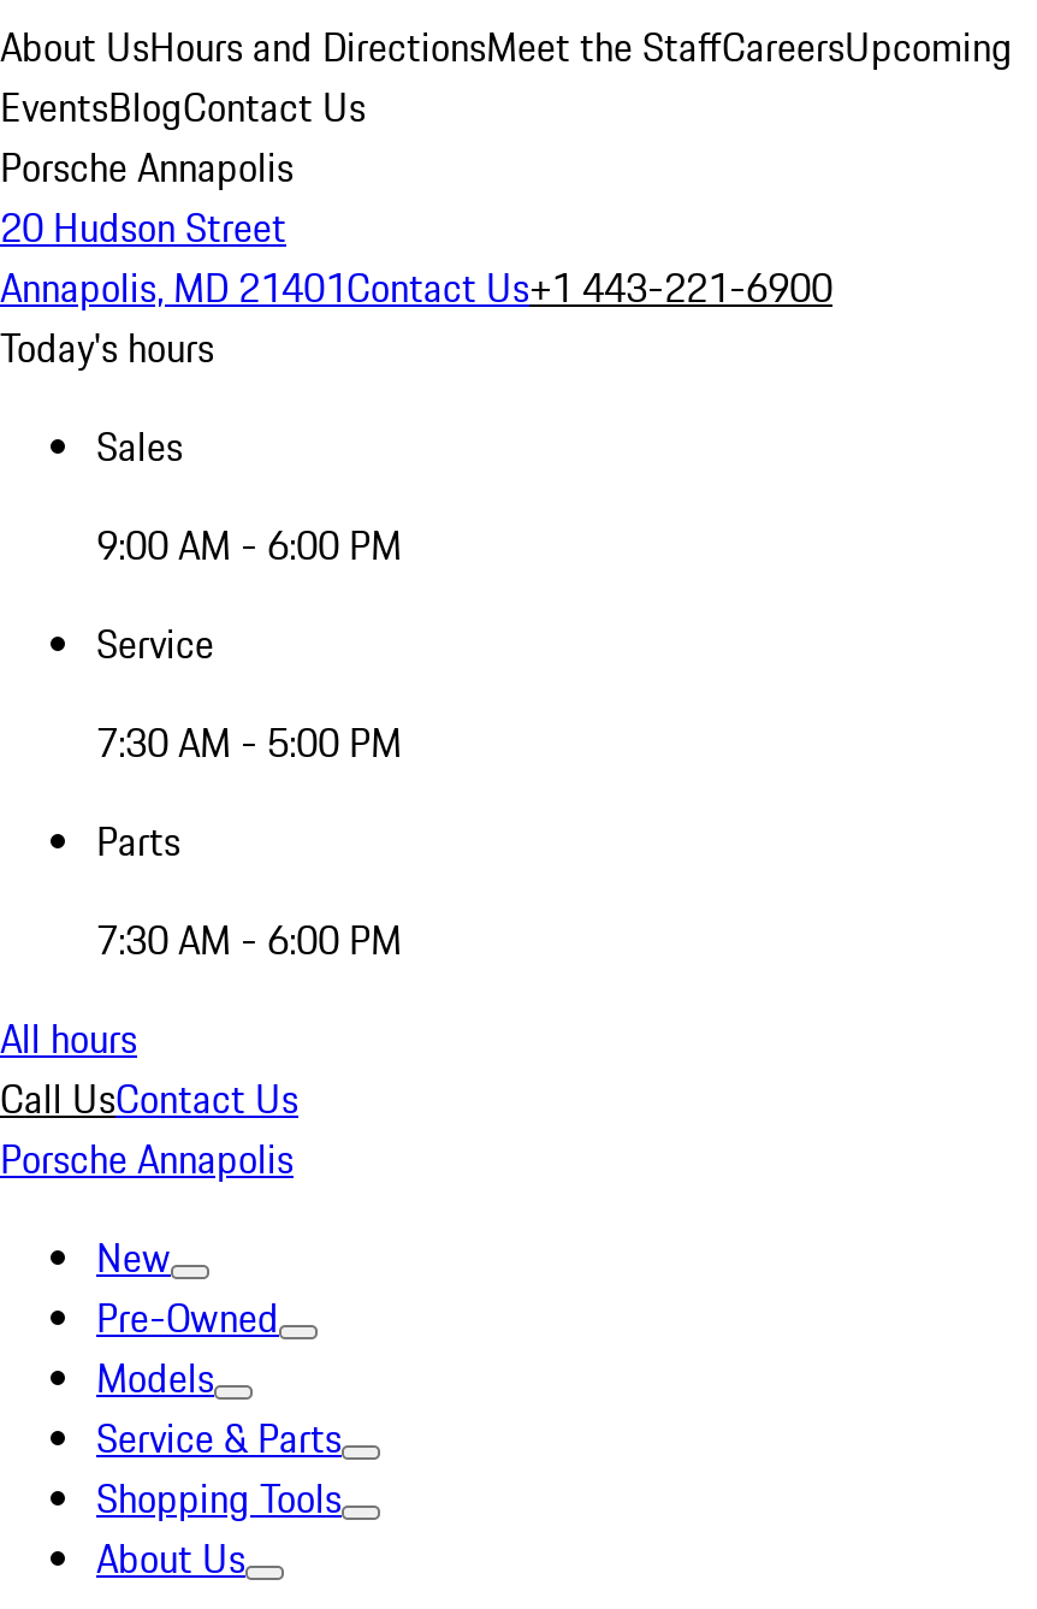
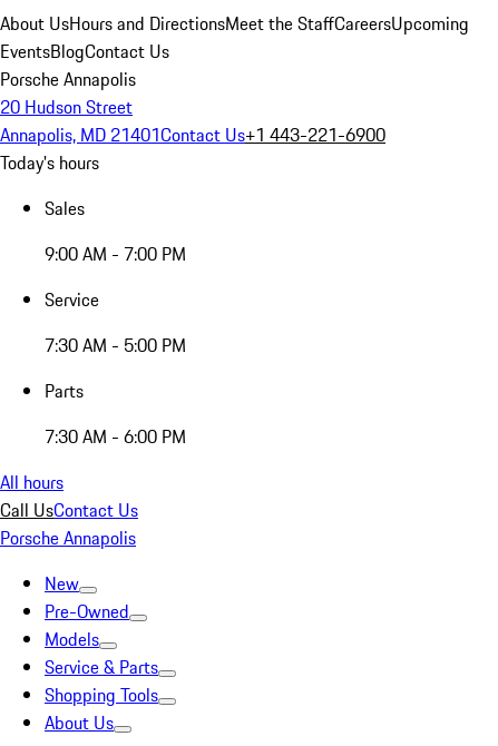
- 9:00 AM - 6:00 PM
+ 9:00 AM - 7:00 PM
